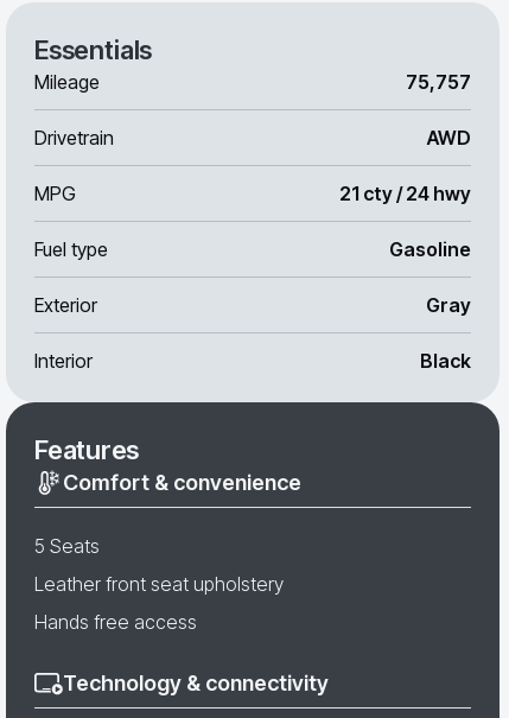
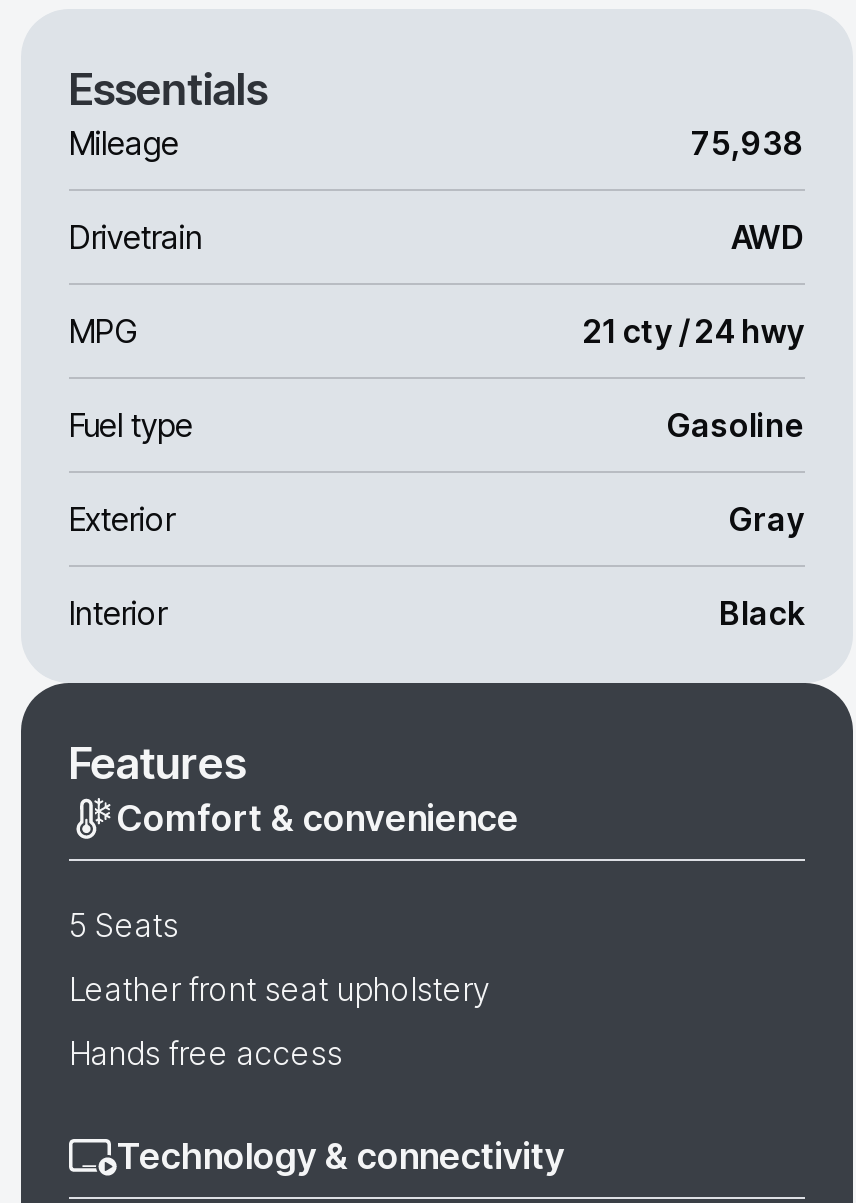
- 75,757
+ 75,938
